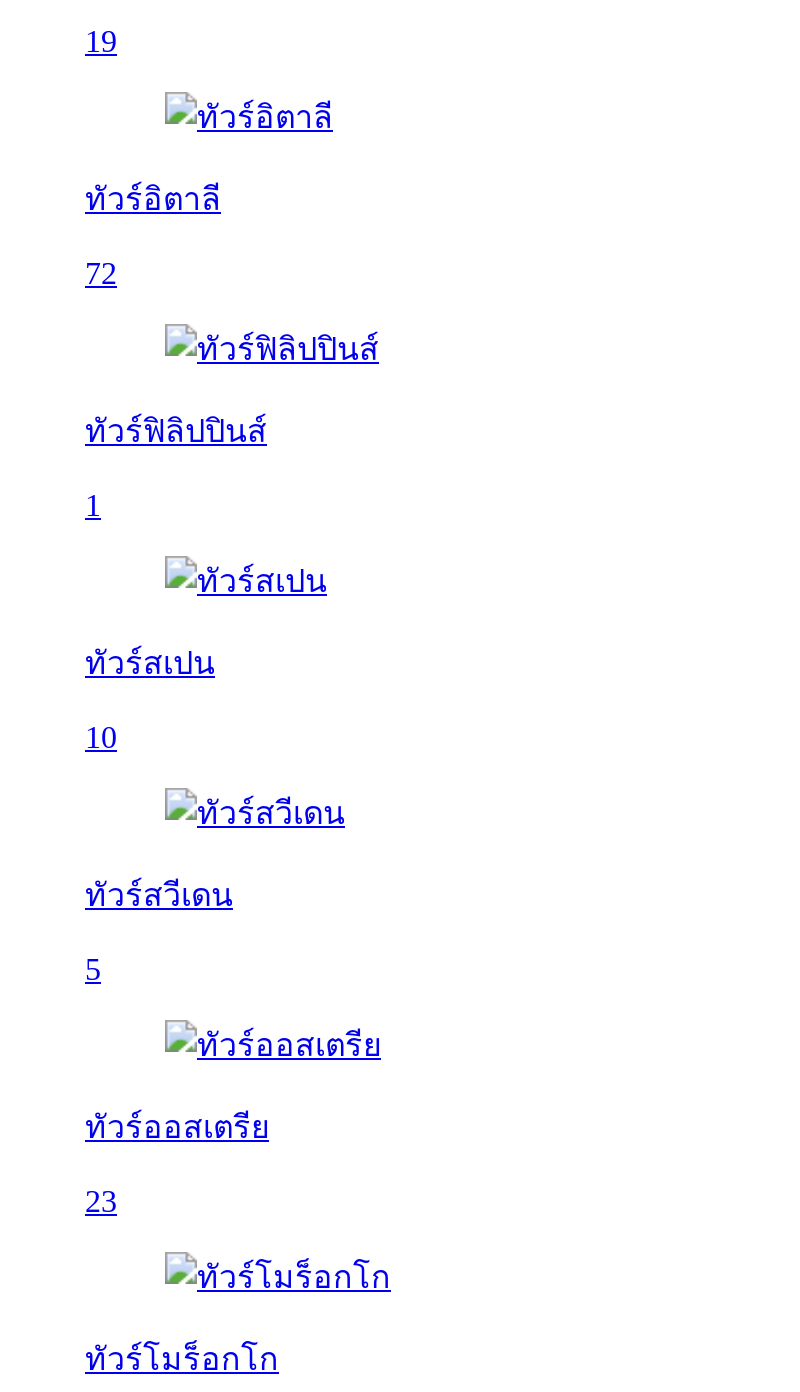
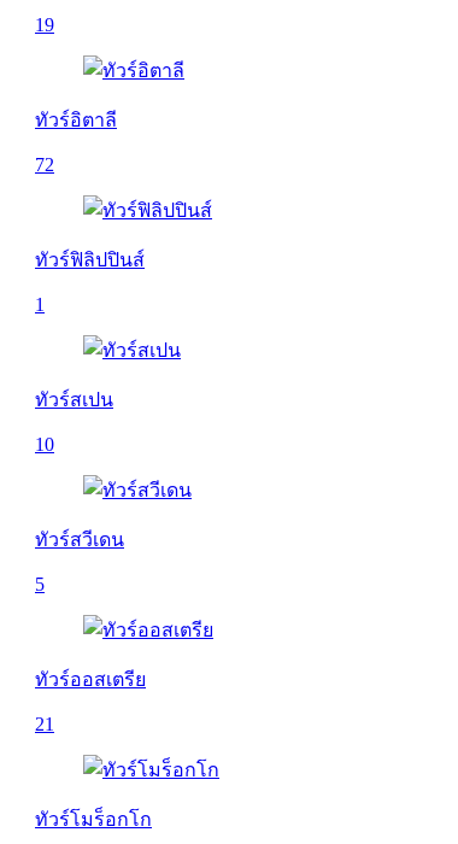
- 23
+ 21
